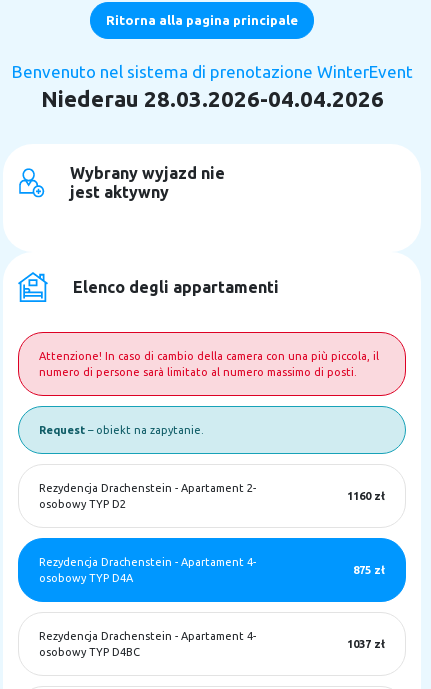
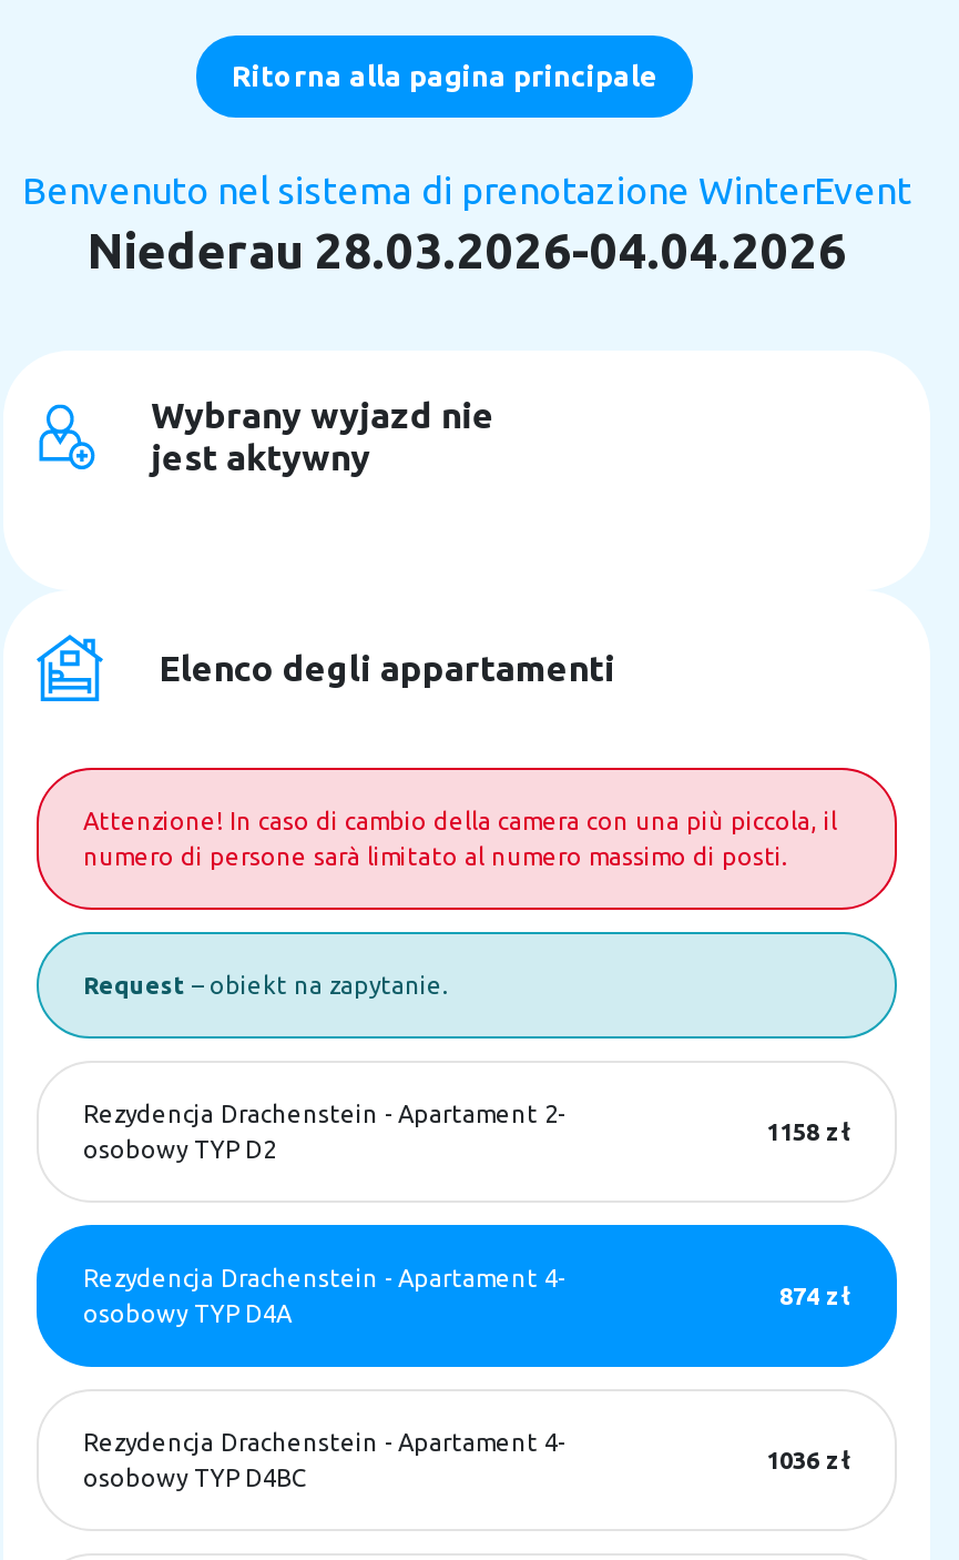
- 1160 zł
+ 1158 zł

- 875 zł
+ 874 zł

- 1037 zł
+ 1036 zł
